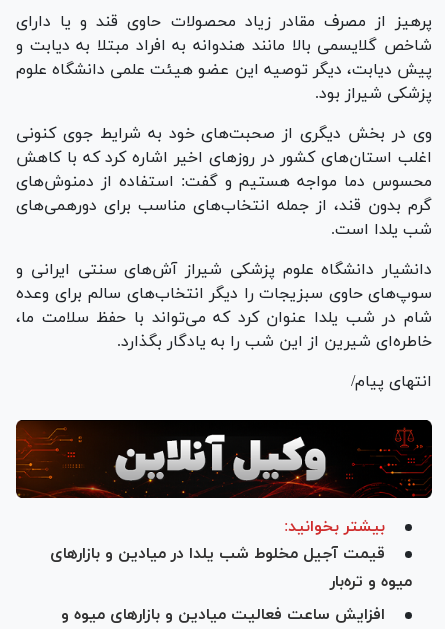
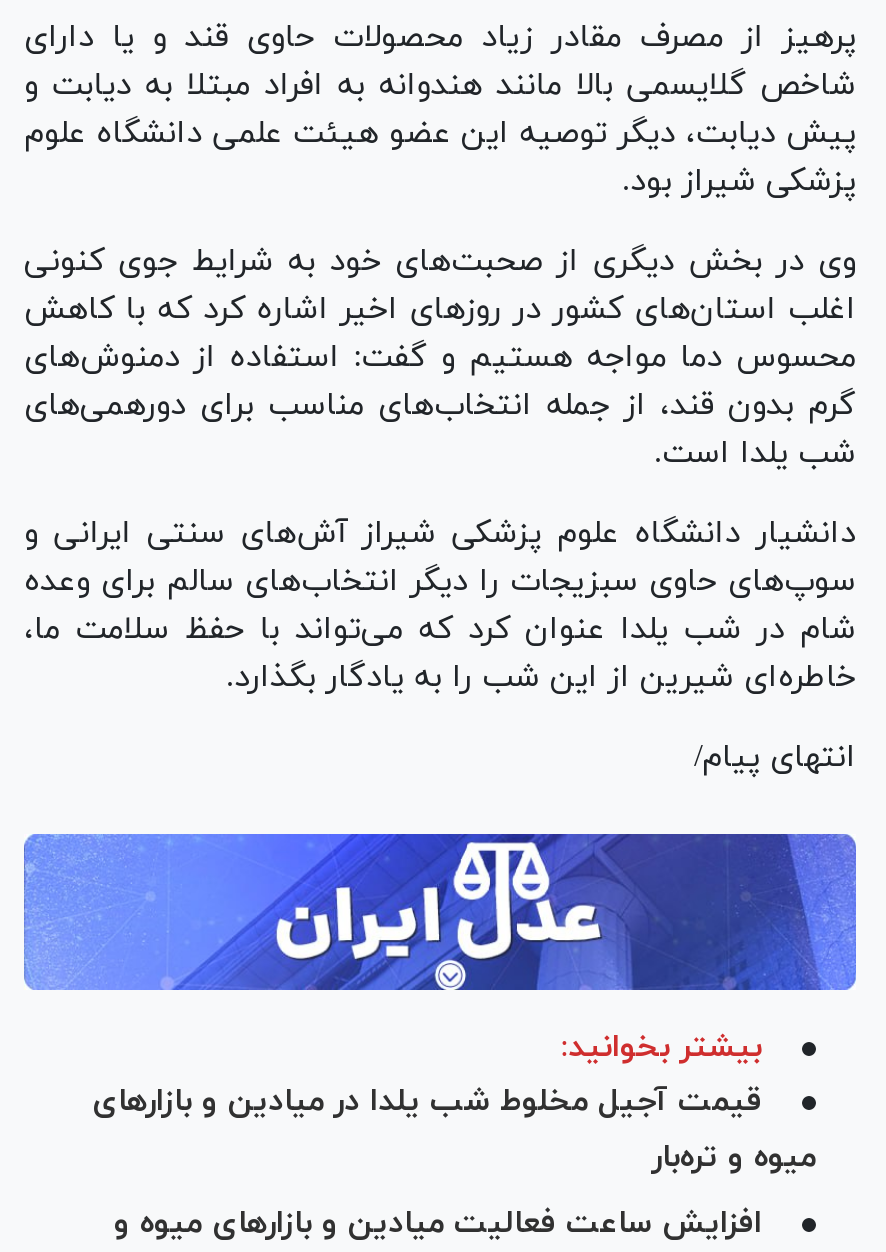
- [image]
+ [image]
